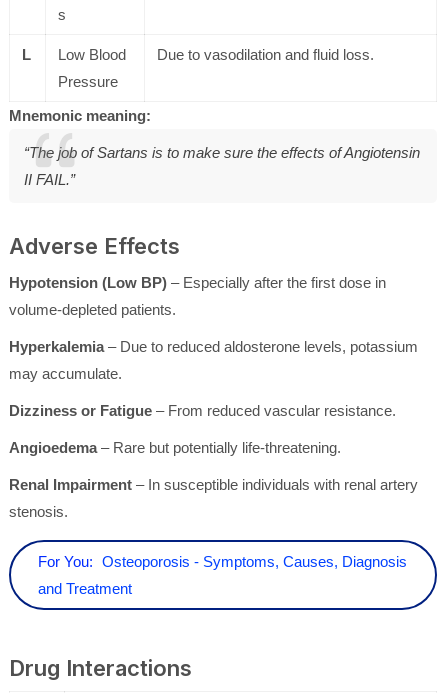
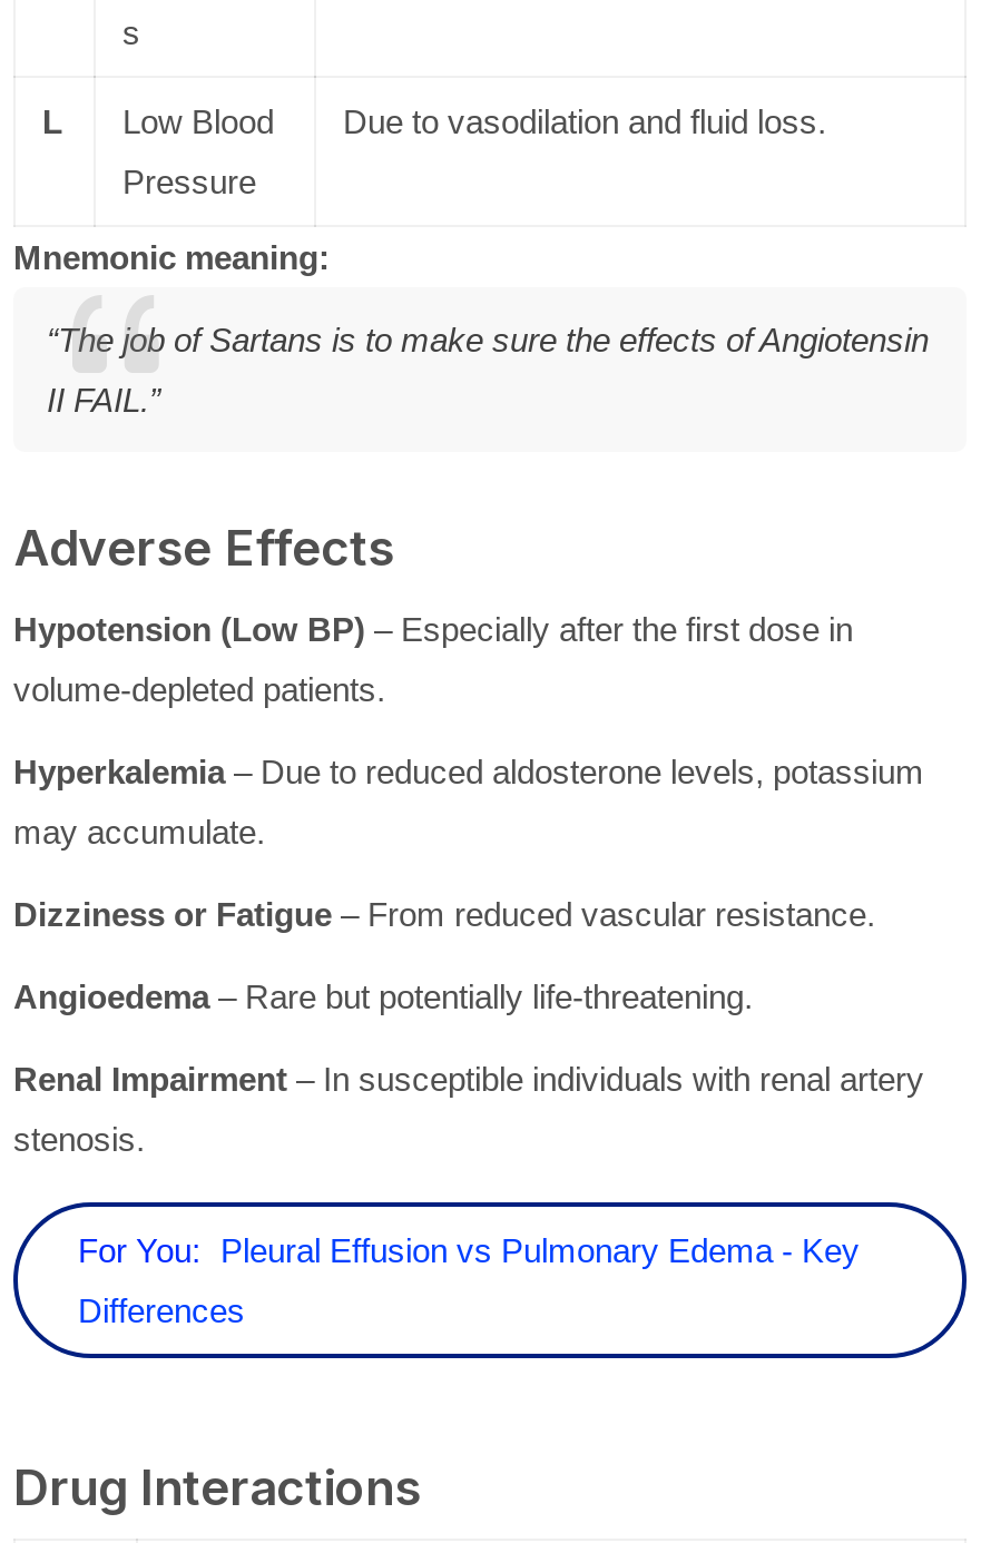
- For You: Osteoporosis - Symptoms, Causes, Diagnosis
+ For You: Pleural Effusion vs Pulmonary Edema - Key

- and Treatment
+ Differences
